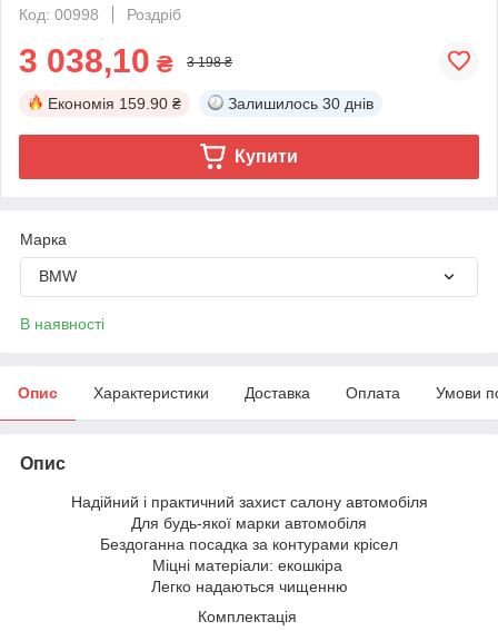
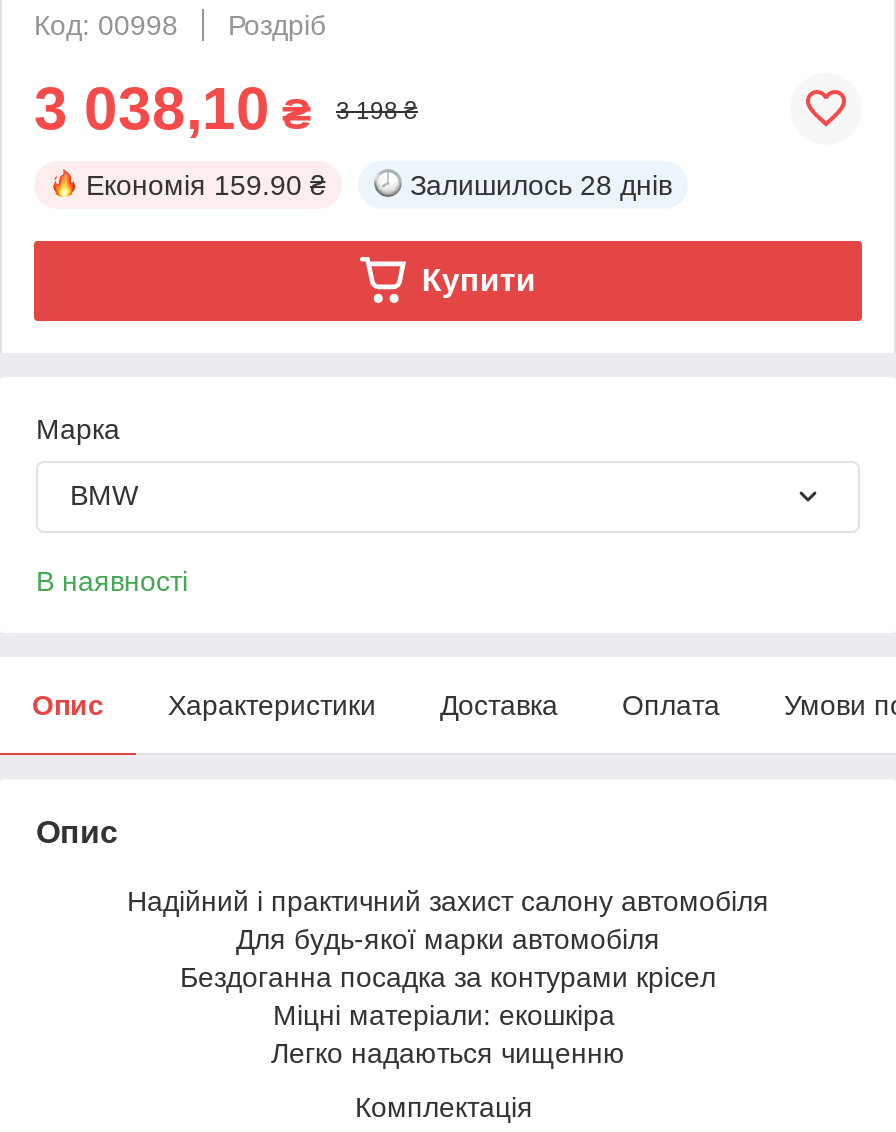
- Залишилось 30 днів
+ Залишилось 28 днів
